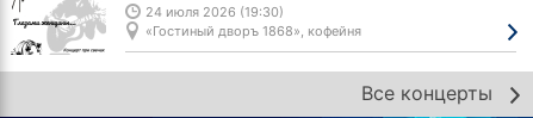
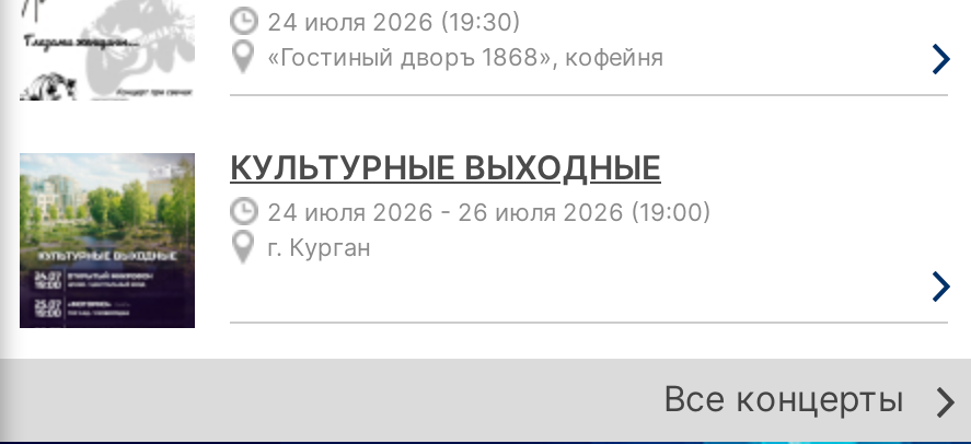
+ [image]
+ КУЛЬТУРНЫЕ ВЫХОДНЫЕ
+ 24 июля 2026 - 26 июля 2026 (19:00)
+ г. Курган
